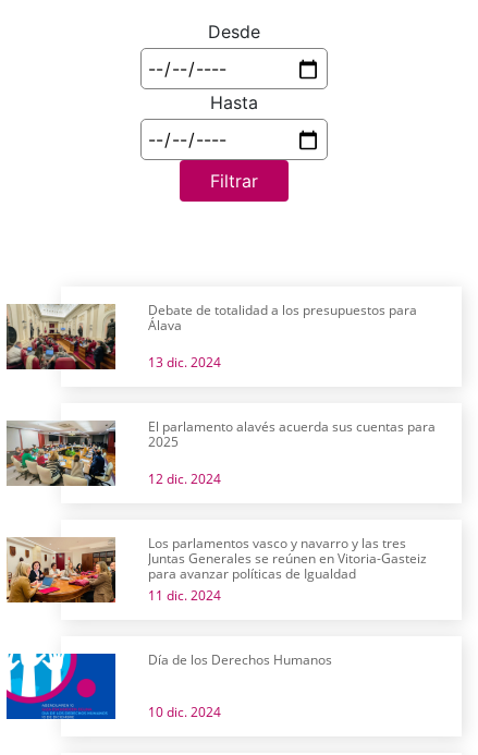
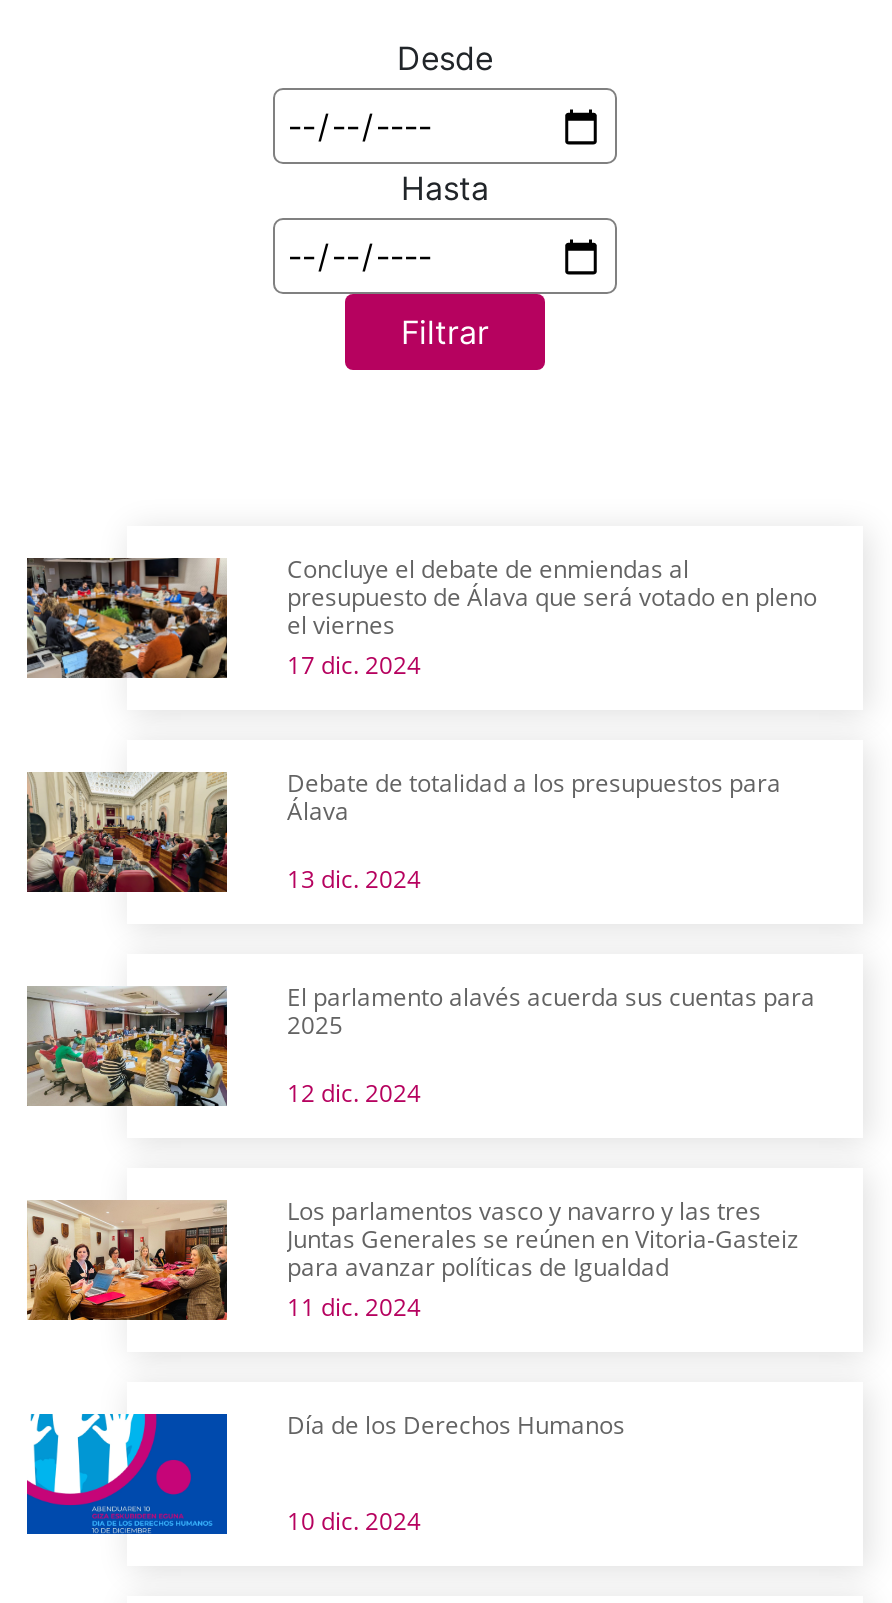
+ [image]
+ Concluye el debate de enmiendas al
+ presupuesto de Álava que será votado en pleno
+ el viernes
+ 17 dic. 2024
